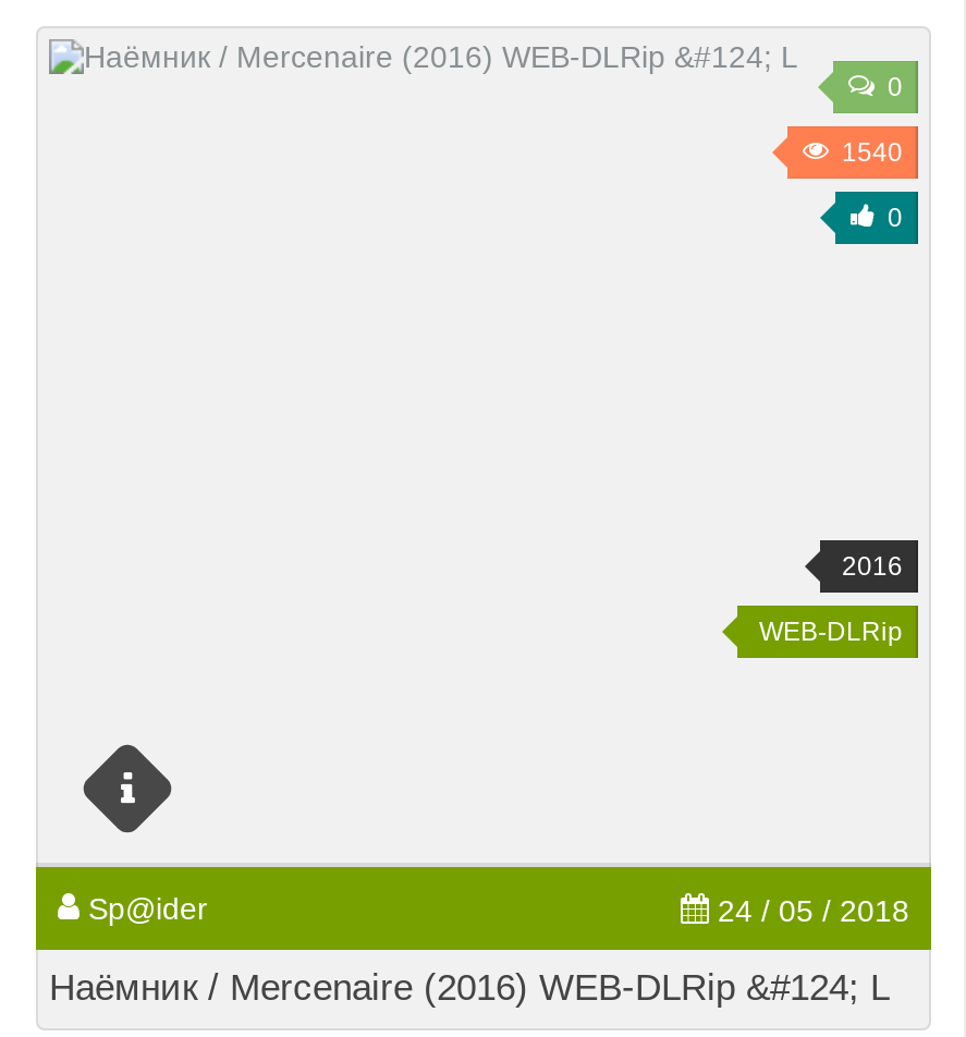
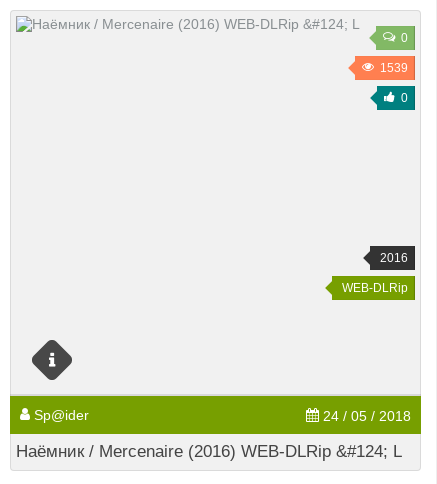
- 1540
+ 1539
